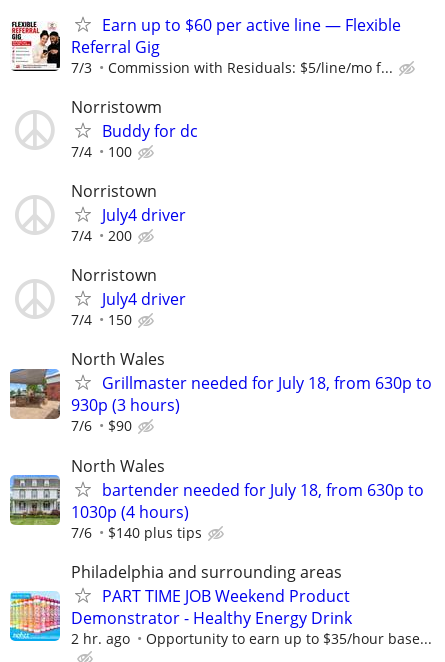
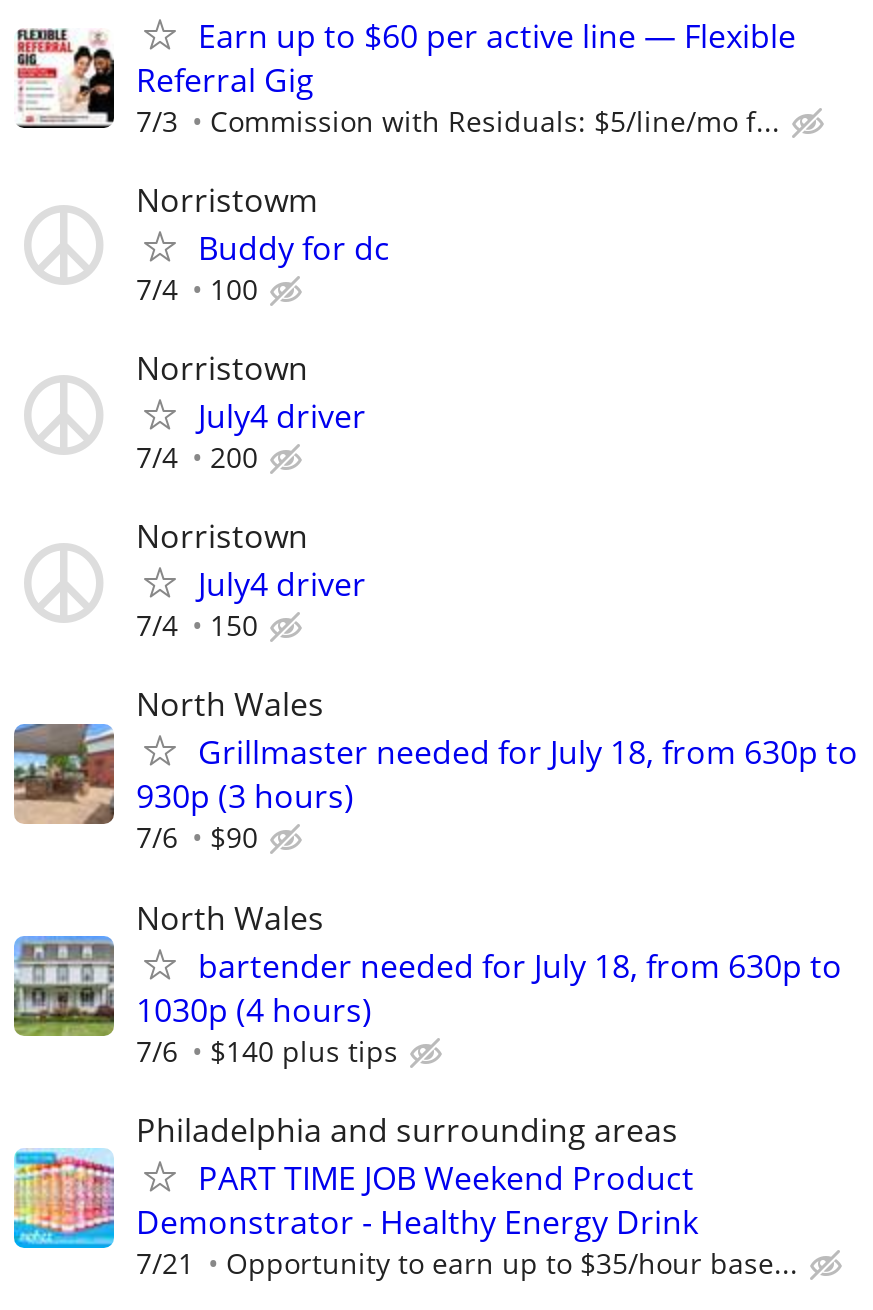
- [image]
- 2 hr. ago Opportunity to earn up to $35/hour base...
+ [image]
+ 7/21 Opportunity to earn up to $35/hour base...
